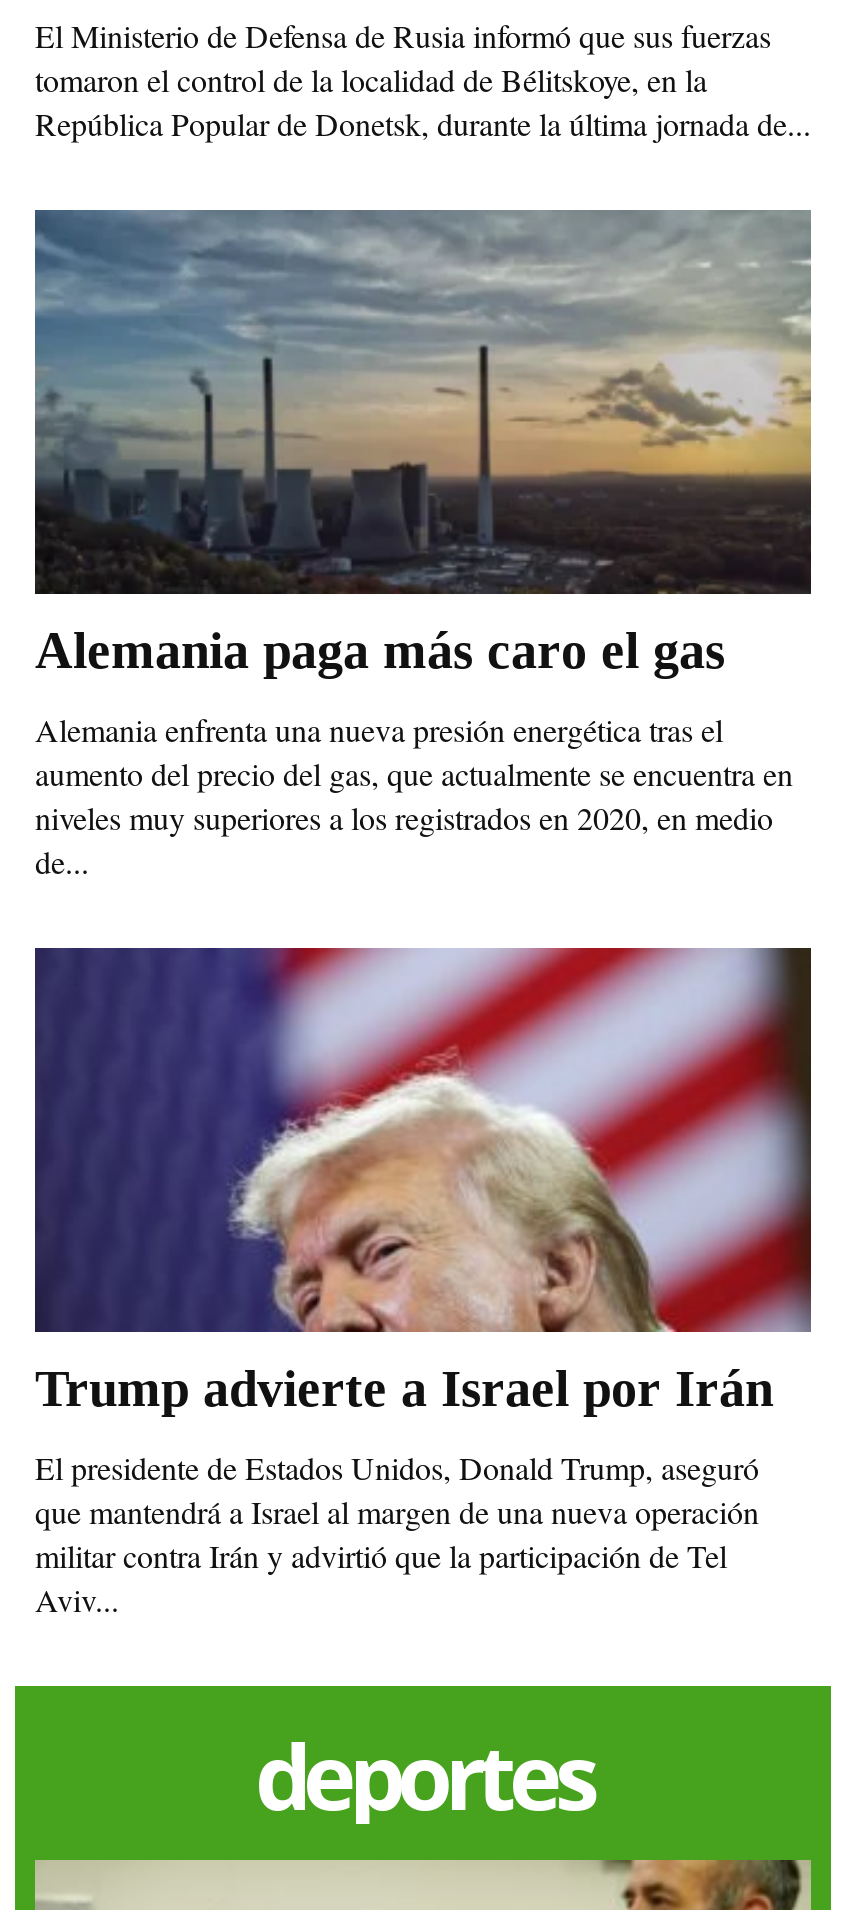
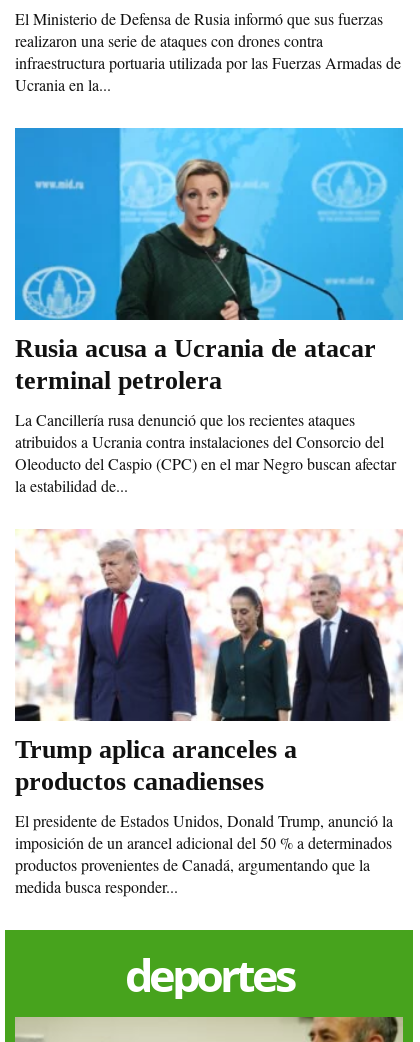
- tomaron el control de la localidad de Bélitskoye, en la
- República Popular de Donetsk, durante la última jornada de...
+ realizaron una serie de ataques con drones contra
+ infraestructura portuaria utilizada por las Fuerzas Armadas de
+ Ucrania en la...

- [image]
- Alemania paga más caro el gas
+ [image]
+ Rusia acusa a Ucrania de atacar
+ terminal petrolera

- Alemania enfrenta una nueva presión energética tras el
- aumento del precio del gas, que actualmente se encuentra en
- niveles muy superiores a los registrados en 2020, en medio
- de...
+ La Cancillería rusa denunció que los recientes ataques
+ atribuidos a Ucrania contra instalaciones del Consorcio del
+ Oleoducto del Caspio (CPC) en el mar Negro buscan afectar
+ la estabilidad de...

- [image]
+ [image]

- Trump advierte a Israel por Irán
+ Trump aplica aranceles a
+ productos canadienses

- El presidente de Estados Unidos, Donald Trump, aseguró
- que mantendrá a Israel al margen de una nueva operación
- militar contra Irán y advirtió que la participación de Tel
- Aviv...
+ El presidente de Estados Unidos, Donald Trump, anunció la
+ imposición de un arancel adicional del 50 % a determinados
+ productos provenientes de Canadá, argumentando que la
+ medida busca responder...
